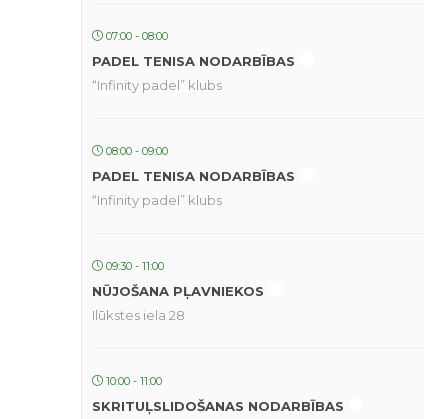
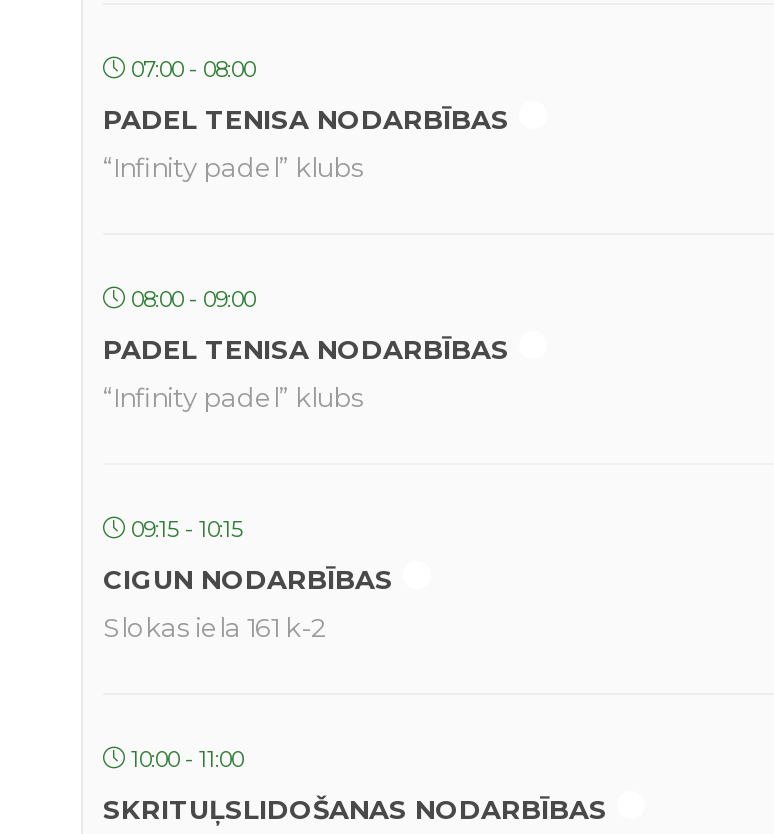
- 09:30 - 11:00
+ 09:15 - 10:15

- NŪJOŠANA PĻAVNIEKOS
+ CIGUN NODARBĪBAS

- Ilūkstes iela 28
+ Slokas iela 161 k-2
